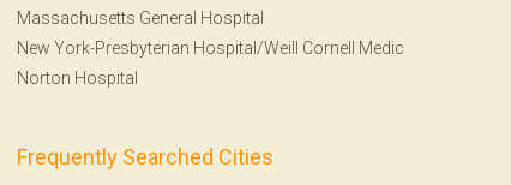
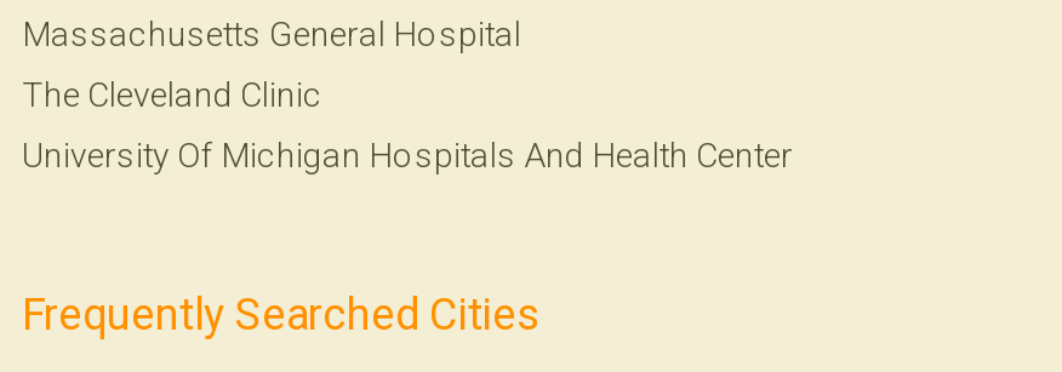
- New York-Presbyterian Hospital/Weill Cornell Medic
+ The Cleveland Clinic

- Norton Hospital
+ University Of Michigan Hospitals And Health Center
